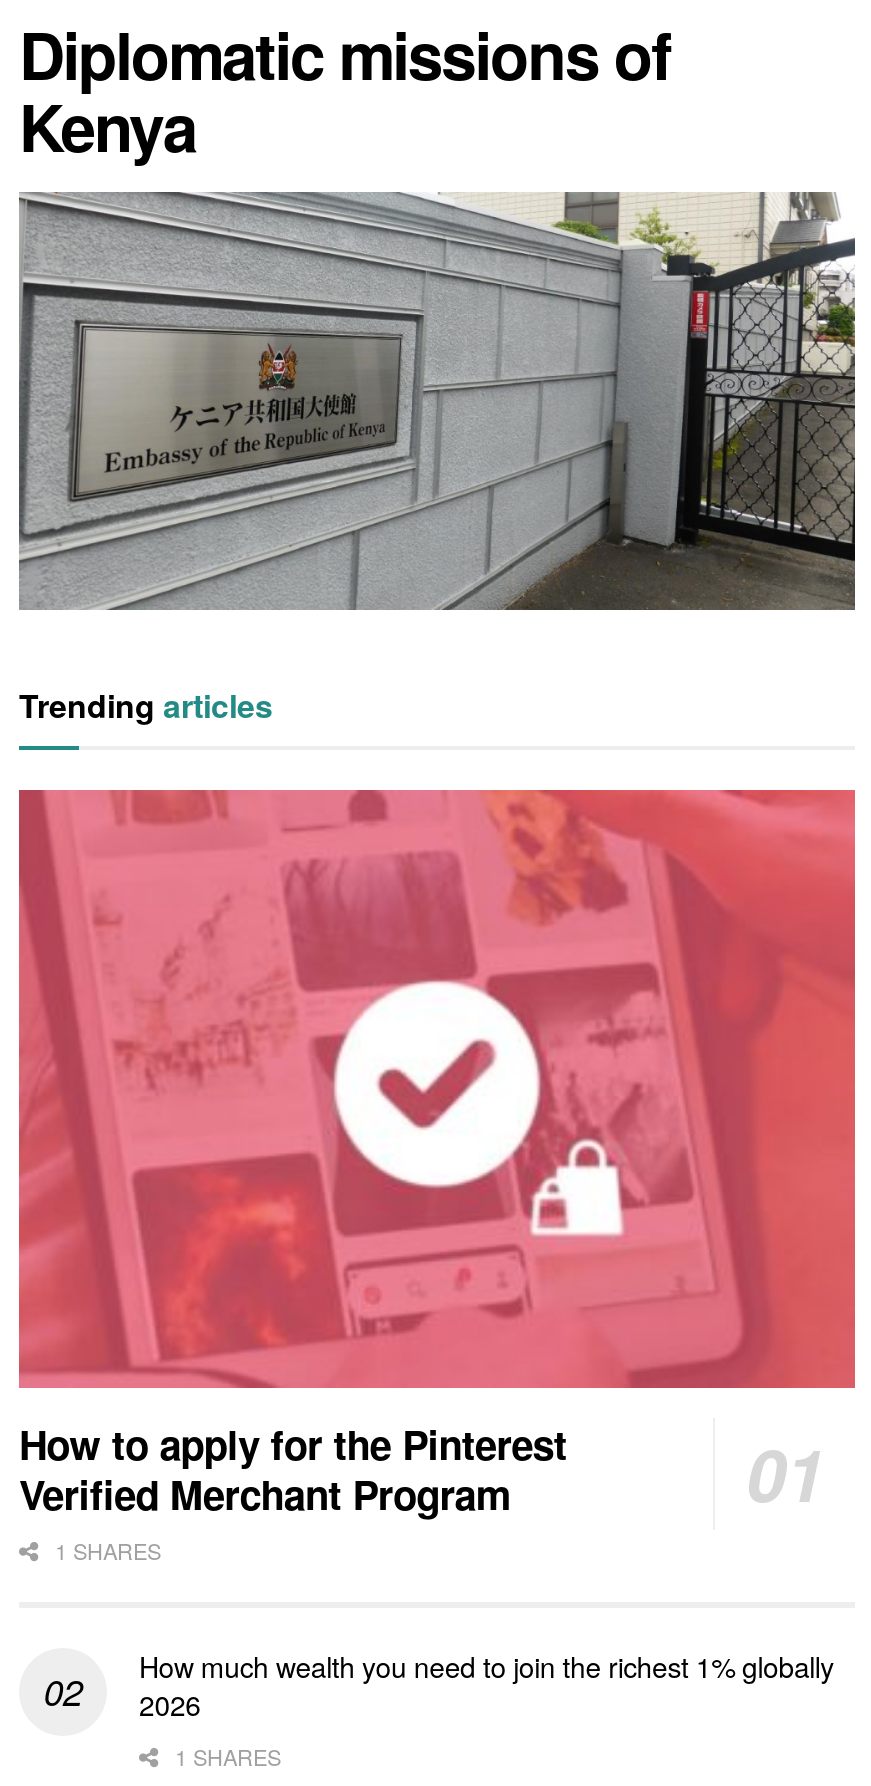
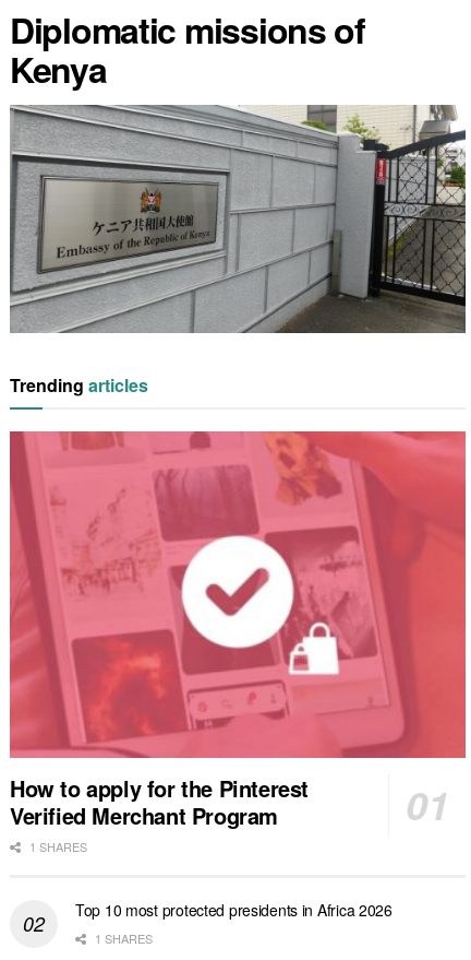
- How much wealth you need to join the richest 1% globally
- 2026
+ Top 10 most protected presidents in Africa 2026
